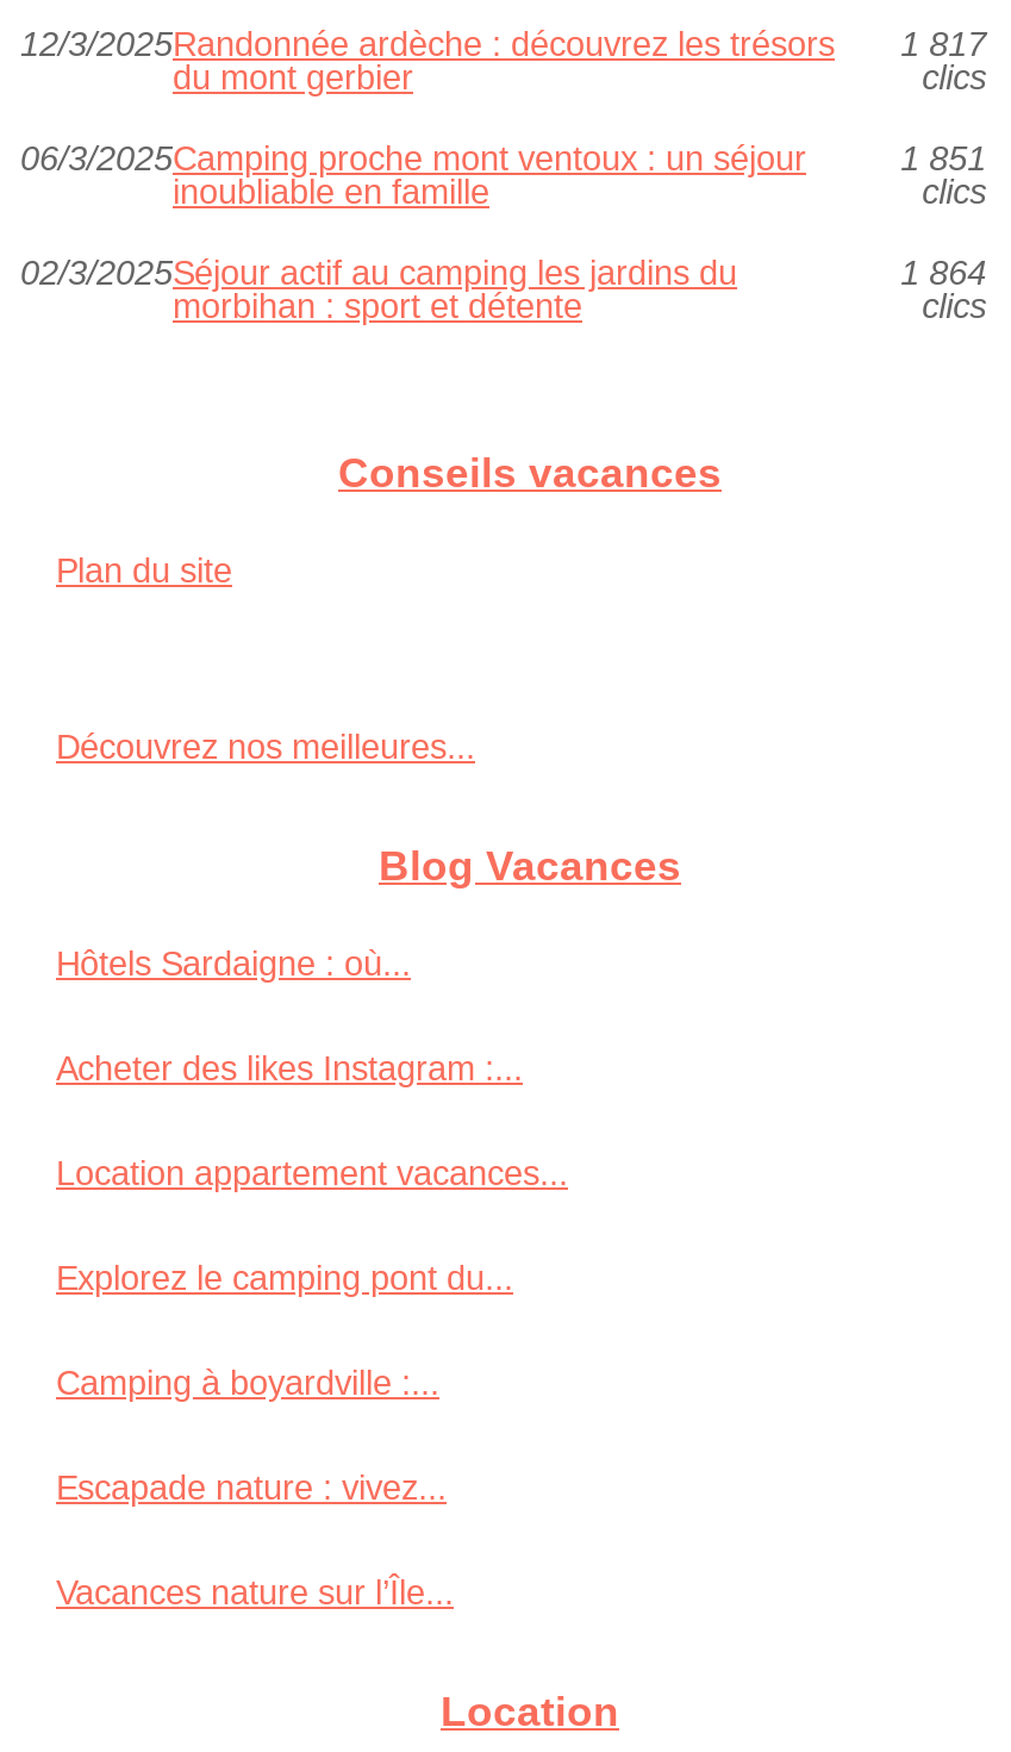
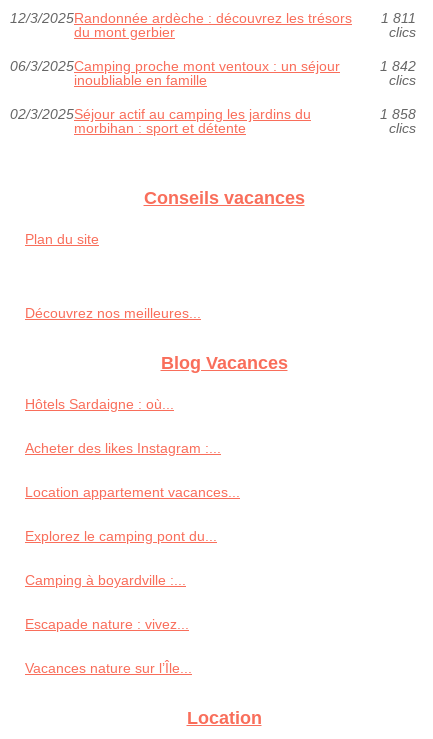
- 12/3/2025Randonnée ardèche : découvrez les trésors 1 817
+ 12/3/2025Randonnée ardèche : découvrez les trésors 1 811

- 1 851
+ 1 842

- 1 864
+ 1 858
